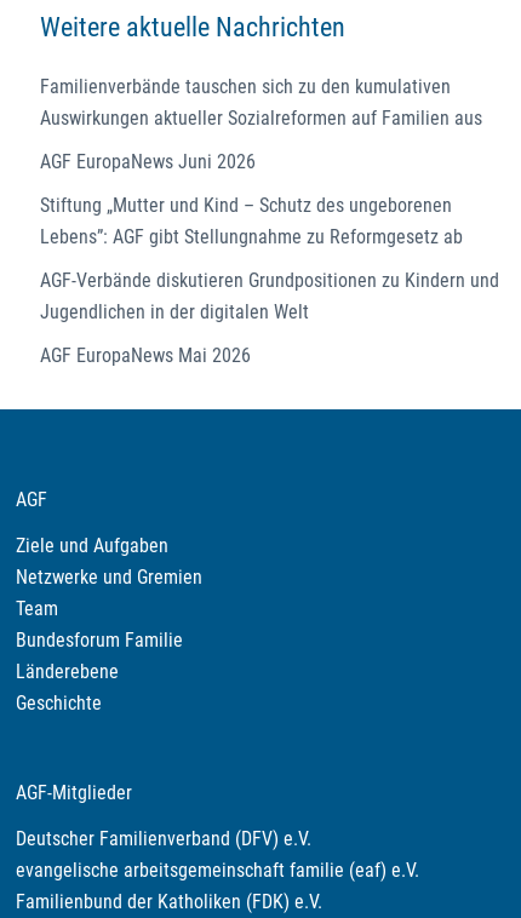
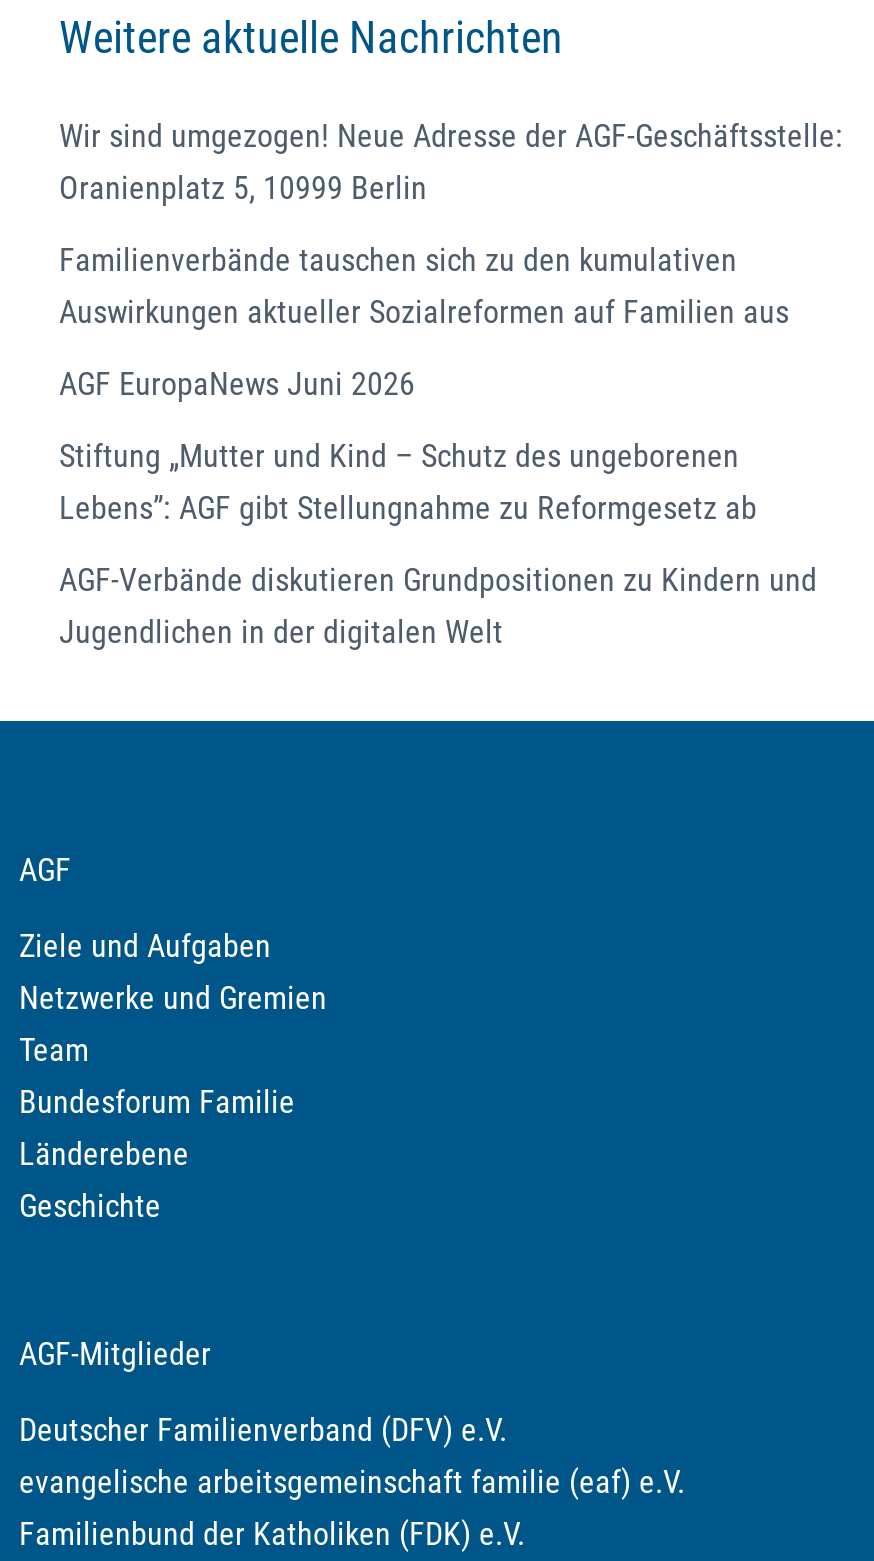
+ Wir sind umgezogen! Neue Adresse der AGF-Geschäftsstelle:
+ Oranienplatz 5, 10999 Berlin

moved down: Familienverbände tauschen sich zu den kumulativen | Auswirkungen aktueller Sozialreformen auf Familien aus | AGF EuropaNews Juni 2026 | Stiftung „Mutter und Kind – Schutz des ungeborenen | Lebens”: AGF gibt Stellungnahme zu Reformgesetz ab | AGF-Verbände diskutieren Grundpositionen zu Kindern und | Jugendlichen in der digitalen Welt

- AGF EuropaNews Mai 2026
